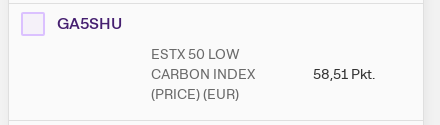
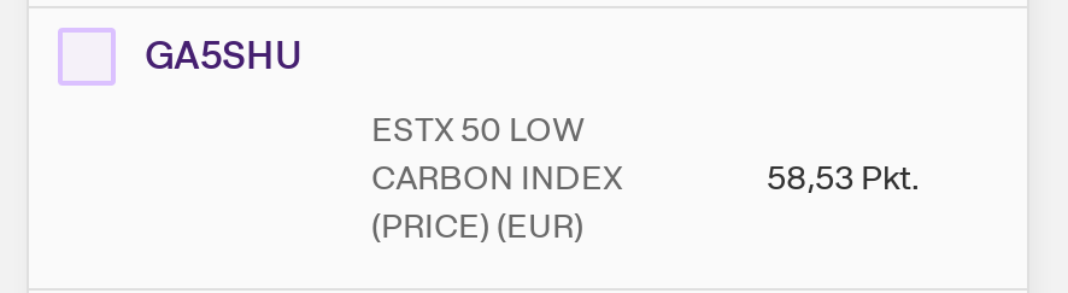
- 58,51 Pkt.
+ 58,53 Pkt.
